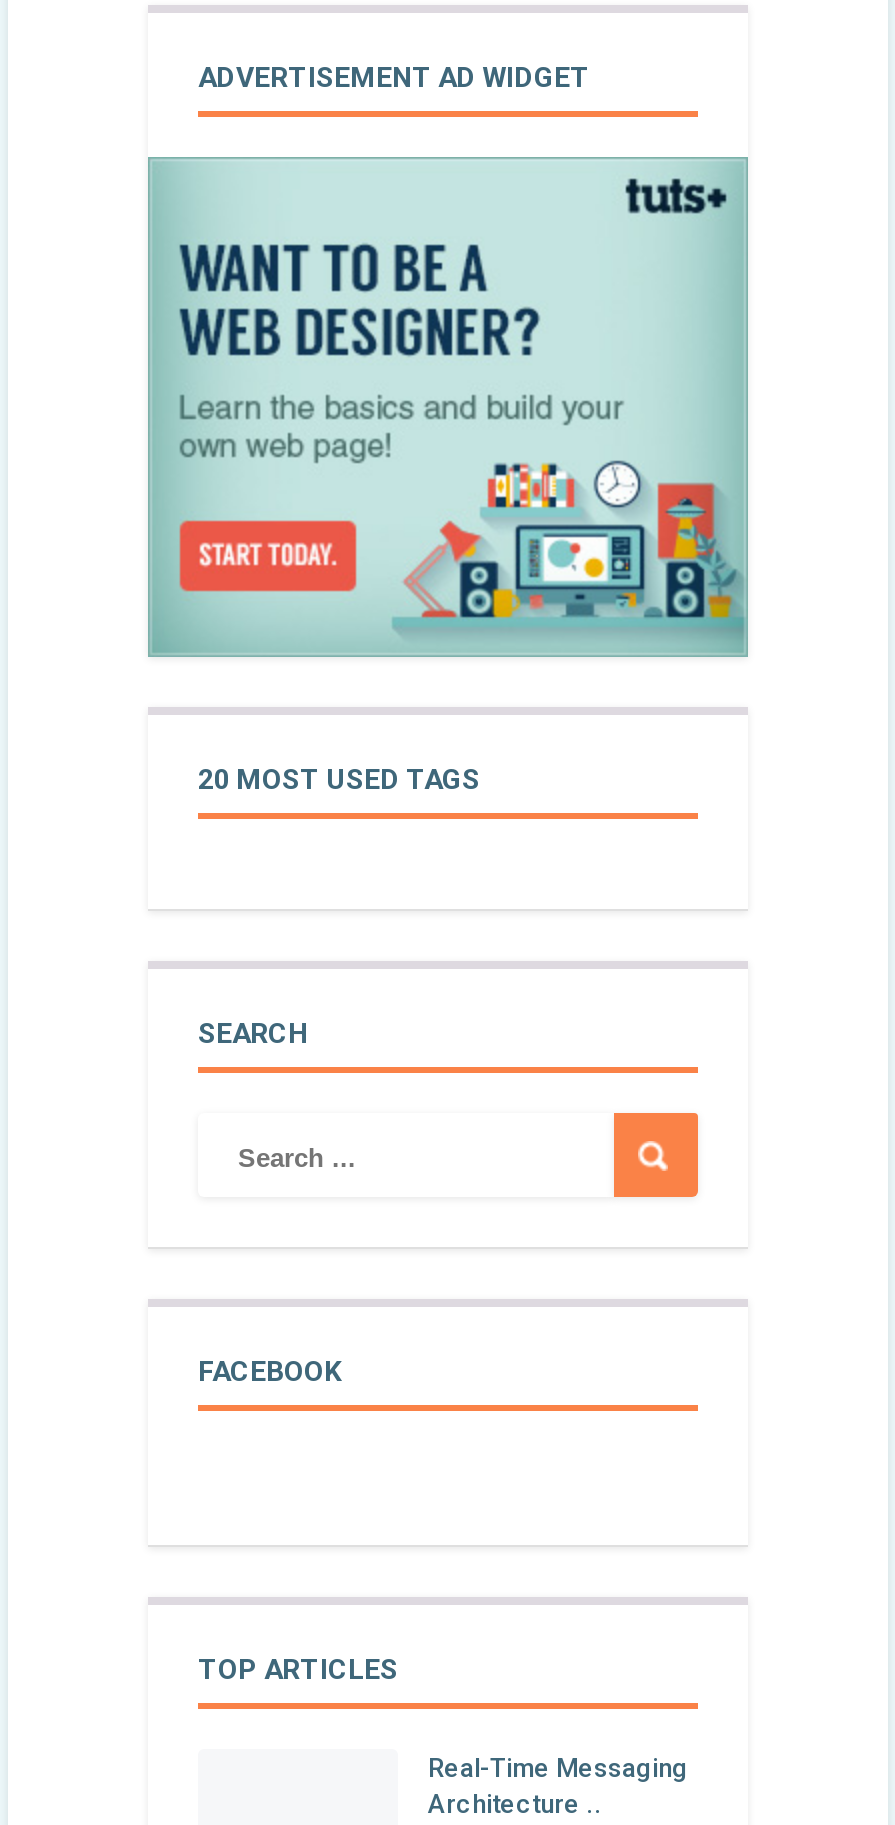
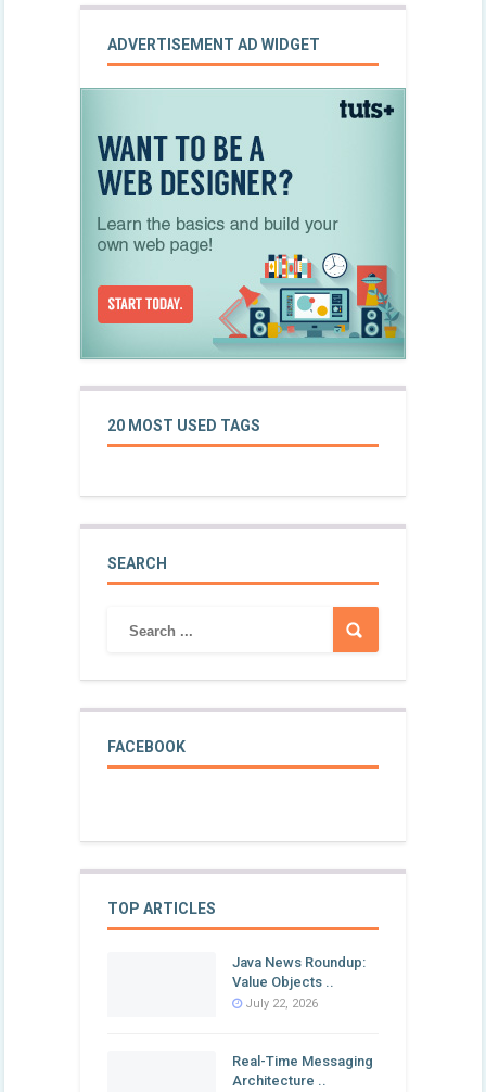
+ Java News Roundup:
+ Value Objects ..
+ July 22, 2026
